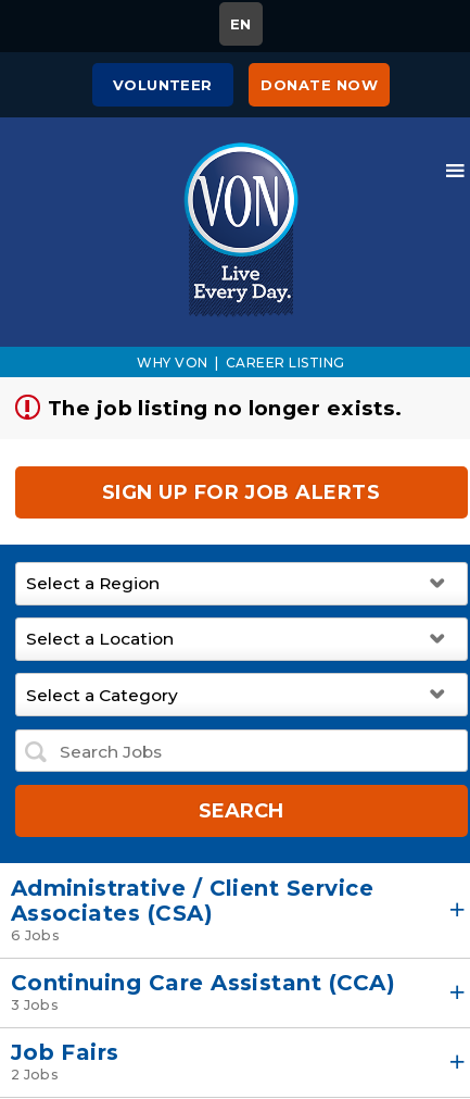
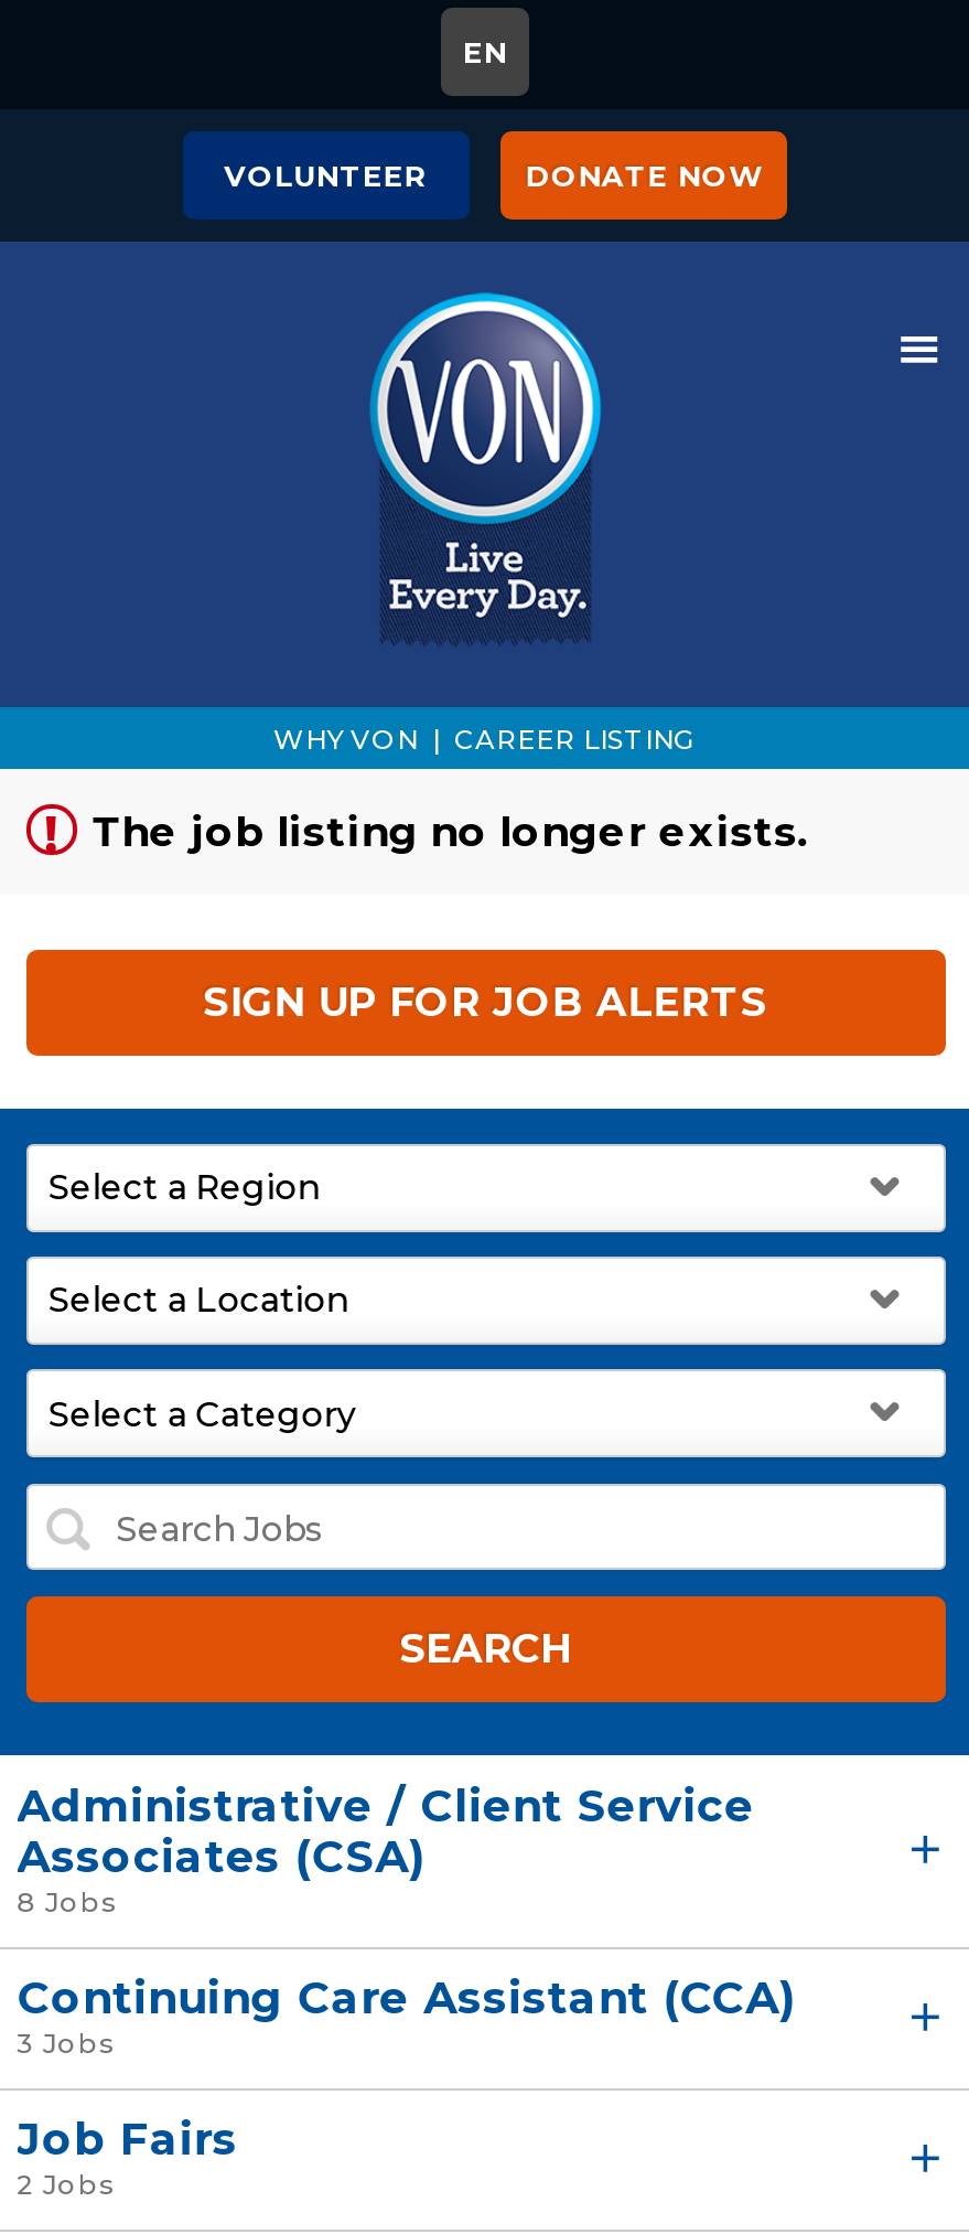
- 6 Jobs
+ 8 Jobs
